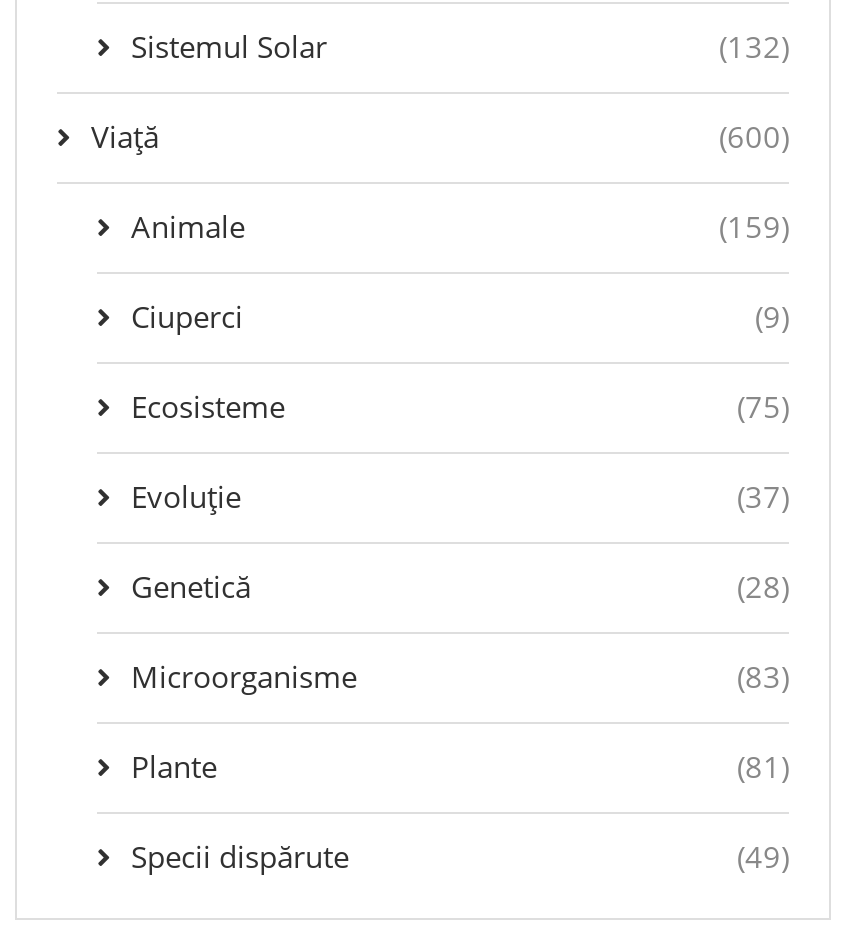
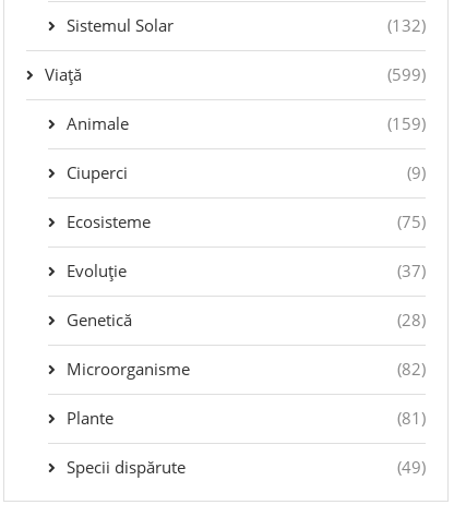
- (600)
+ (599)

- (83)
+ (82)
